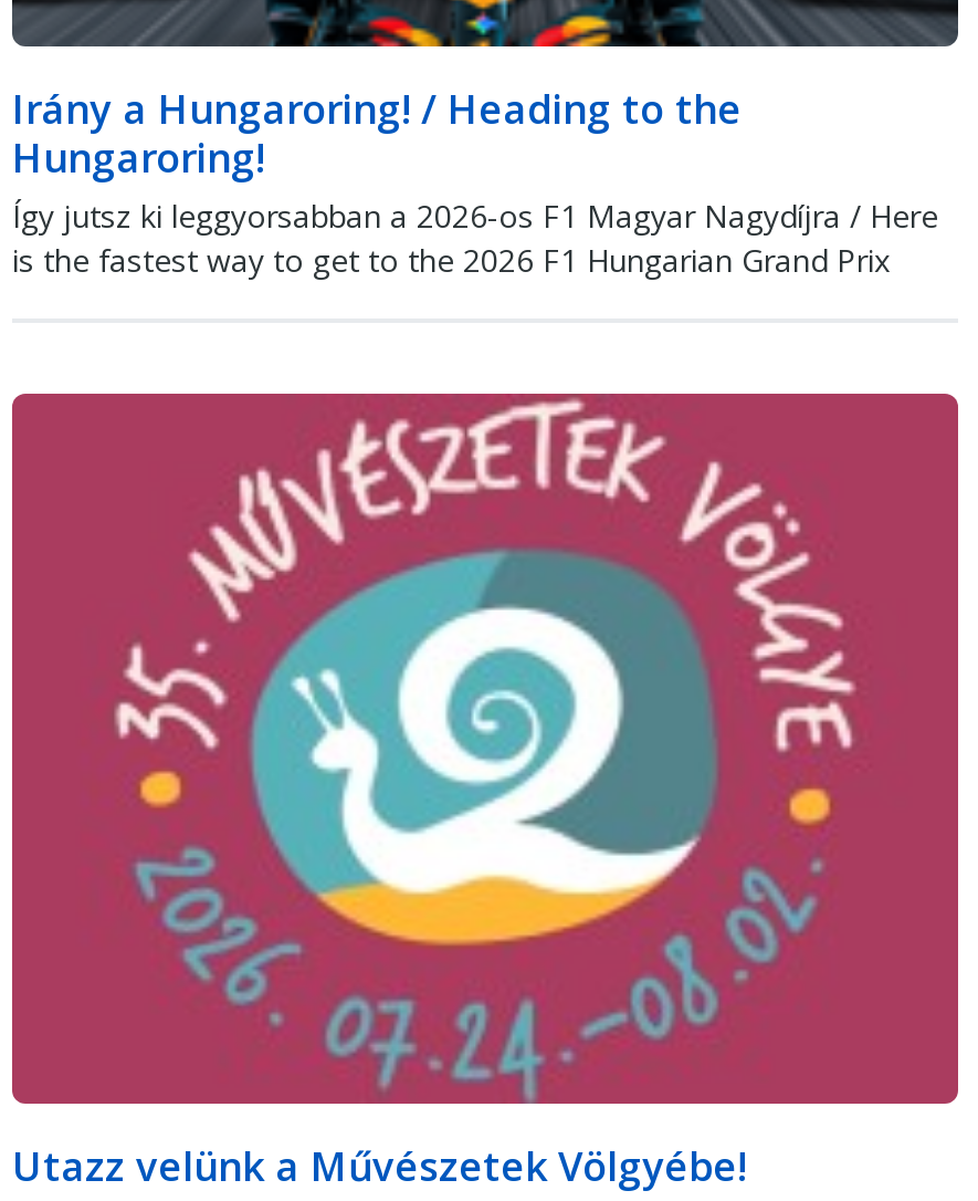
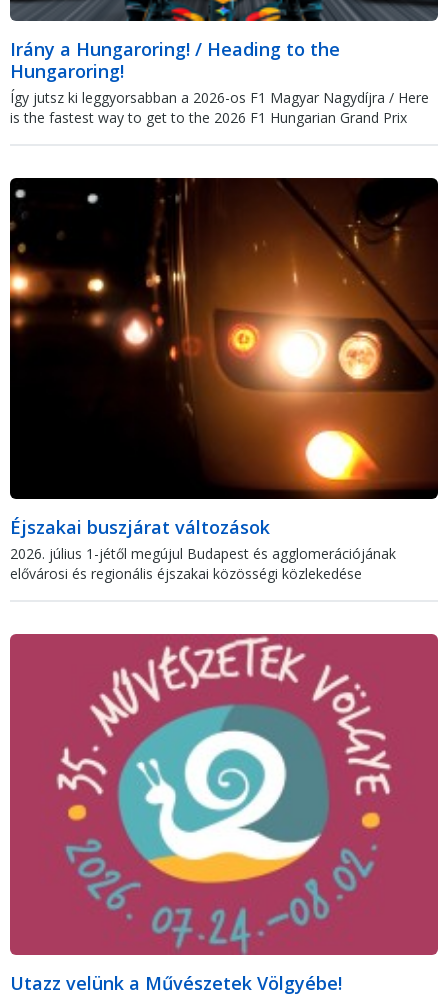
+ [image]
+ Éjszakai buszjárat változások
+ 2026. július 1-jétől megújul Budapest és agglomerációjának
+ elővárosi és regionális éjszakai közösségi közlekedése
